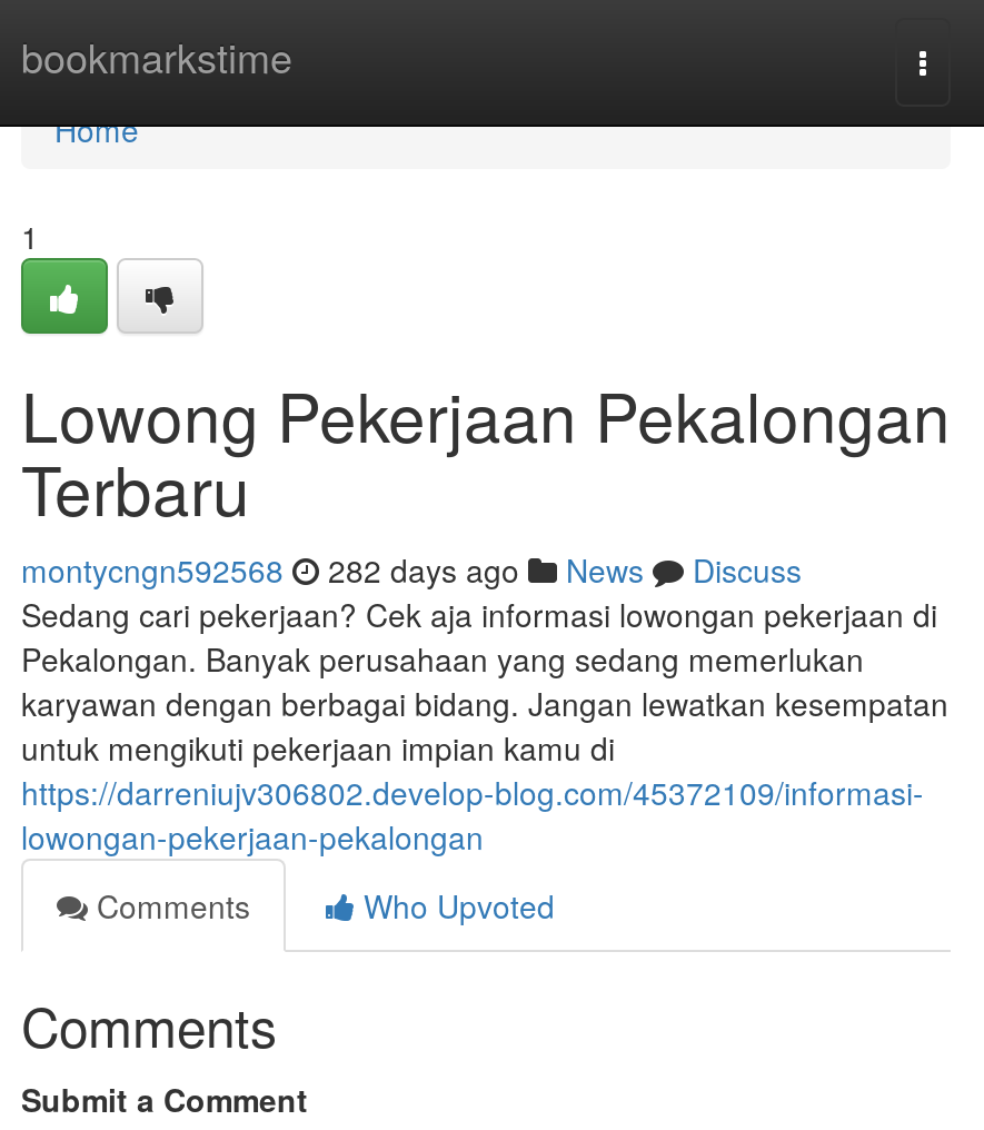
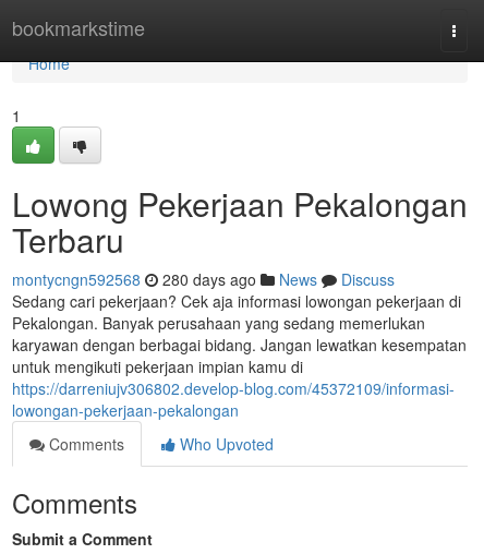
- montycngn592568 282 days ago News Discuss
+ montycngn592568 280 days ago News Discuss
